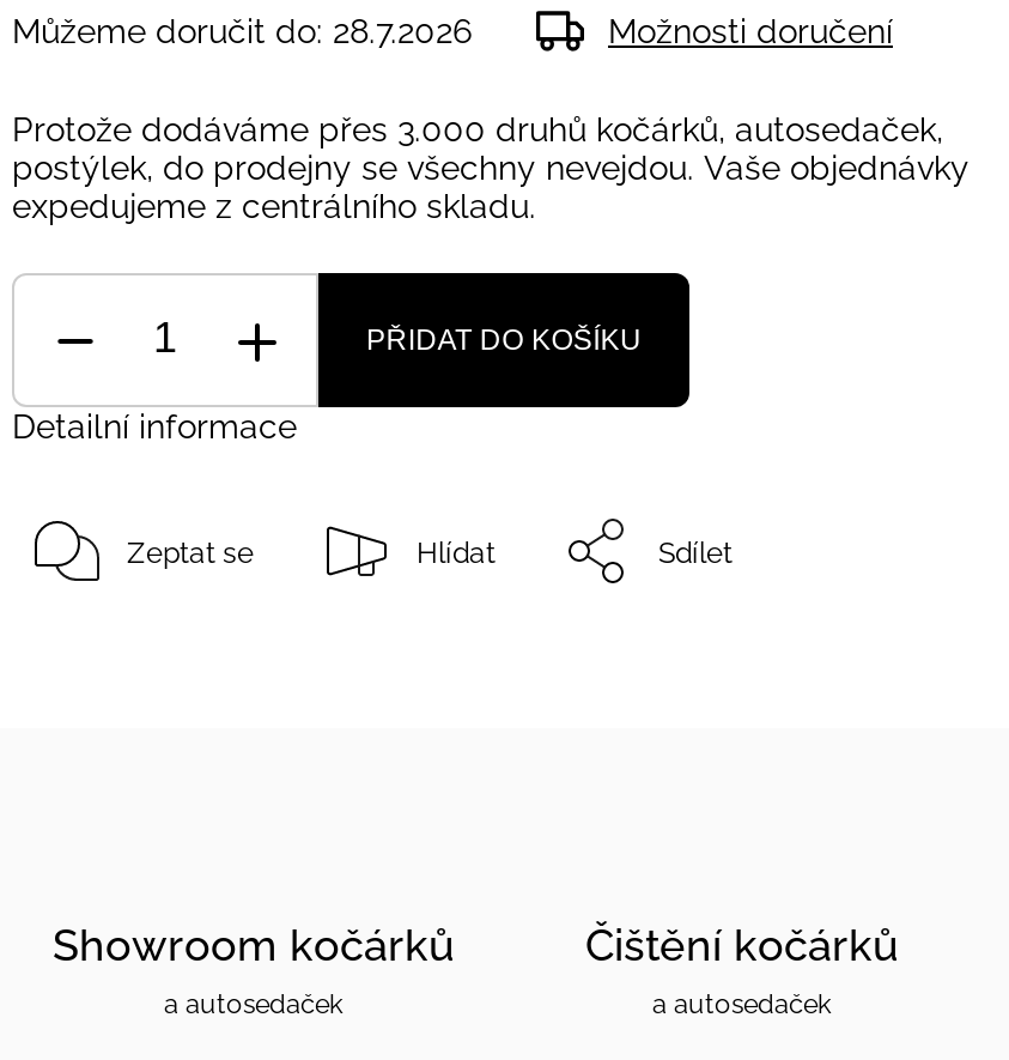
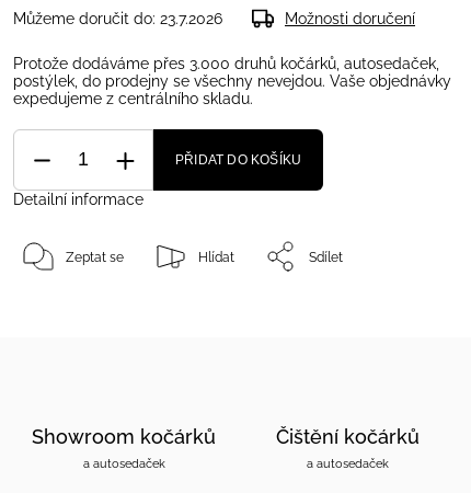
- Můžeme doručit do: 28.7.2026
+ Můžeme doručit do: 23.7.2026
